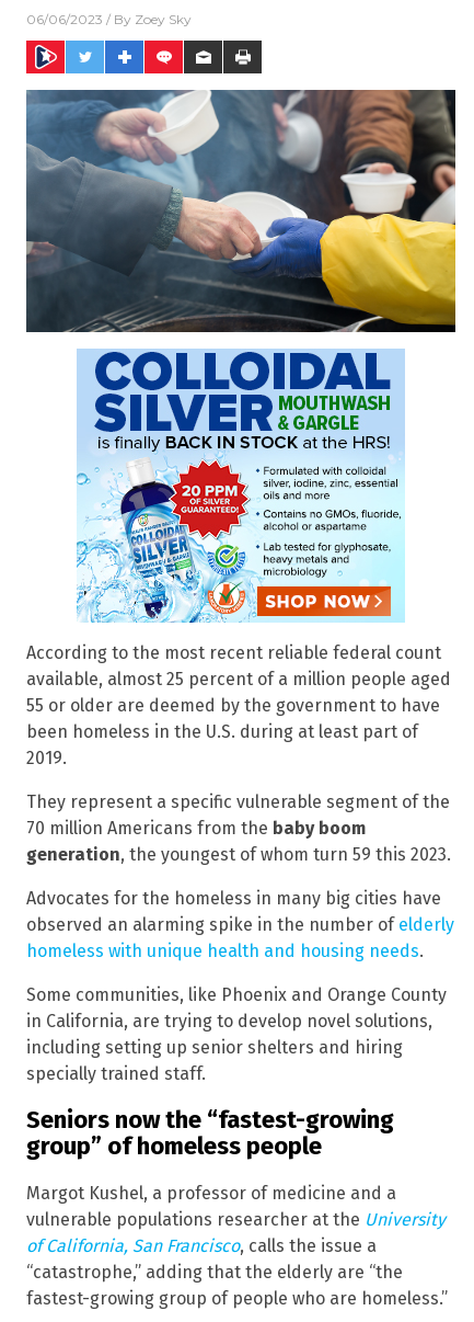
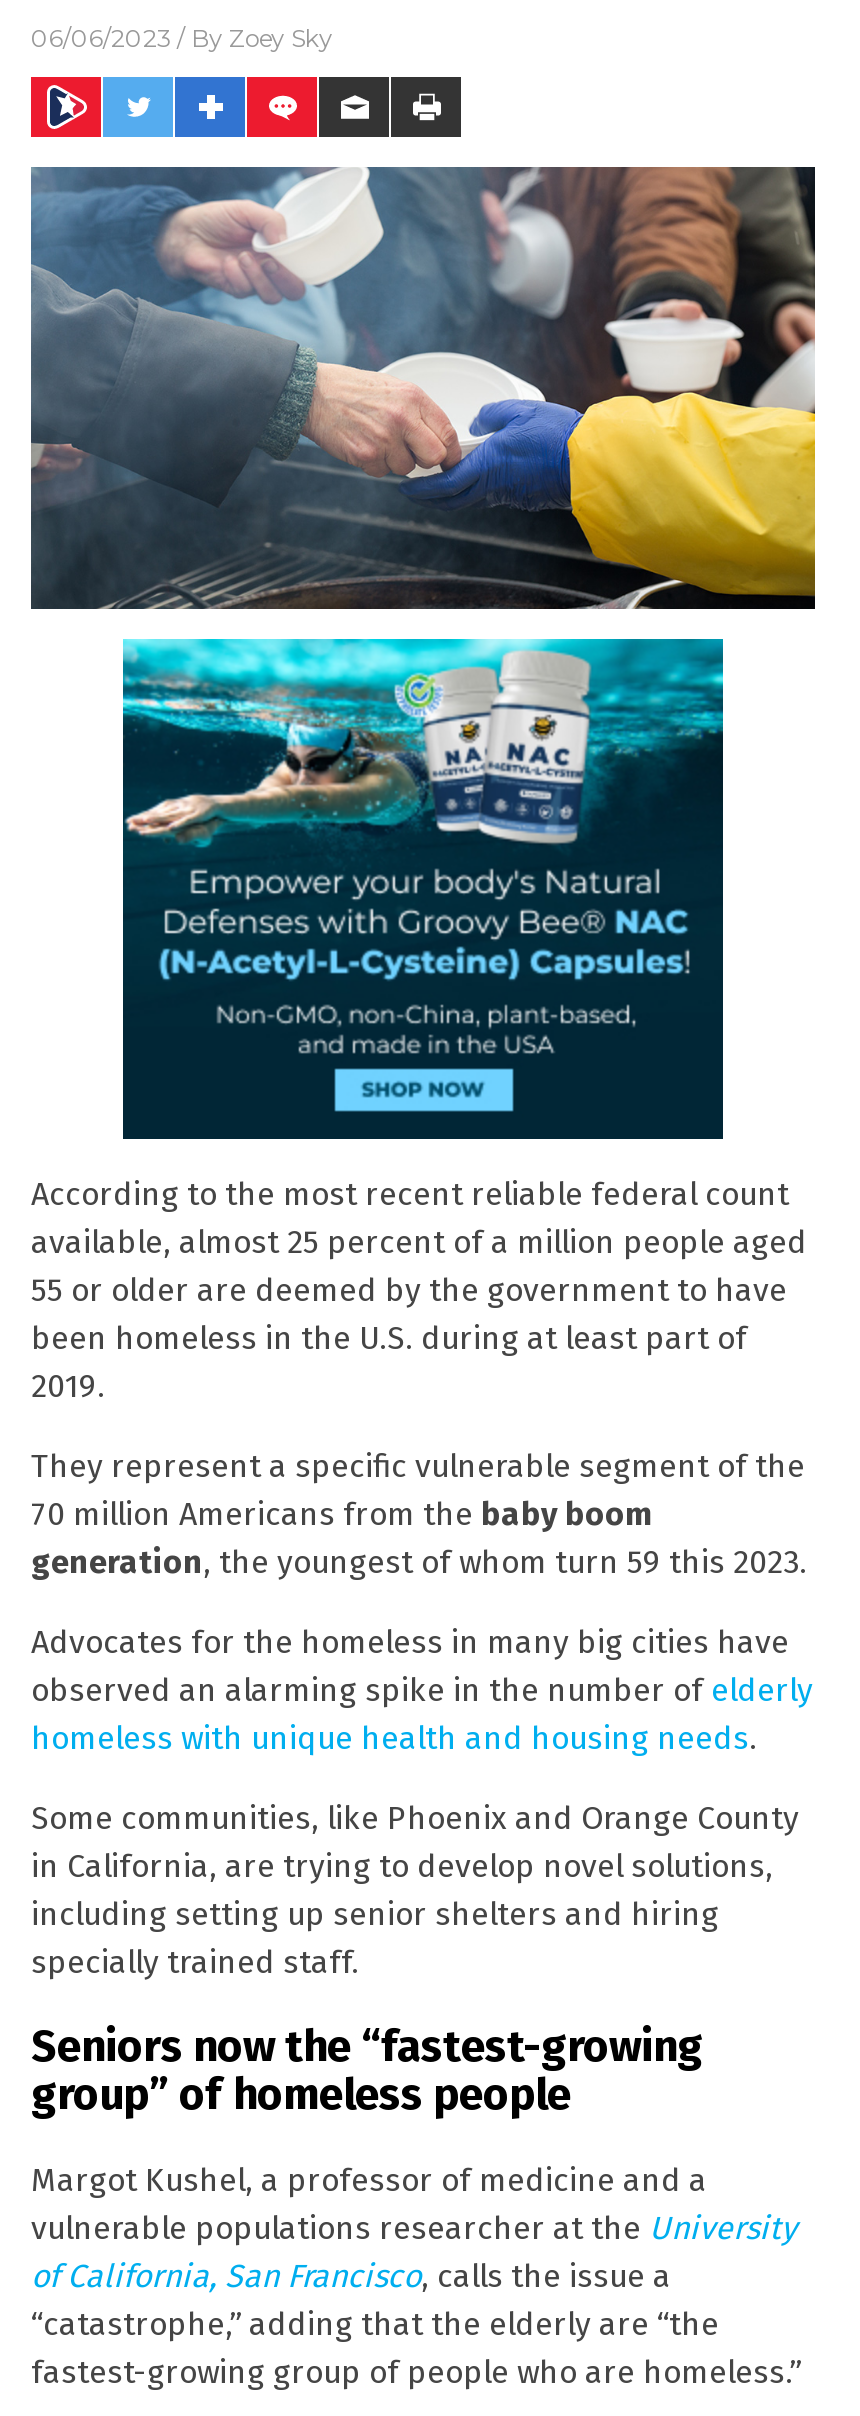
- [image]
+ [image]
